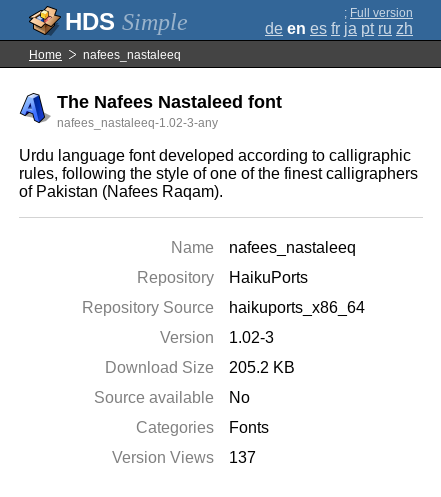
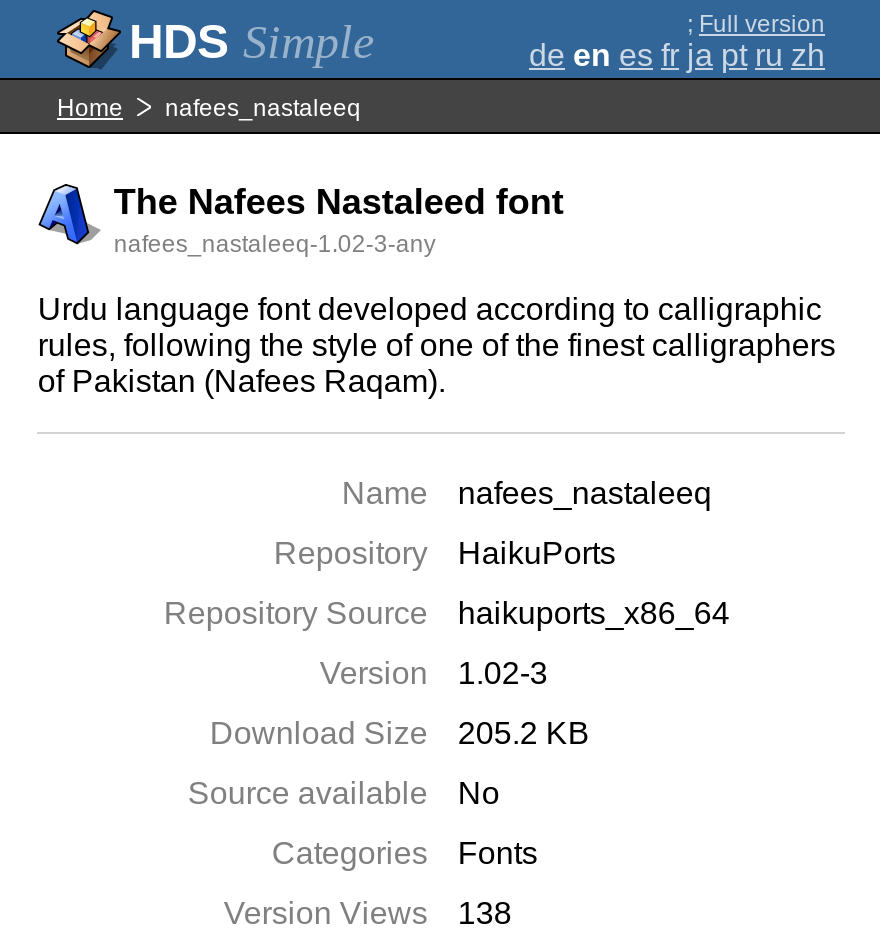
- Version Views 137
+ Version Views 138
